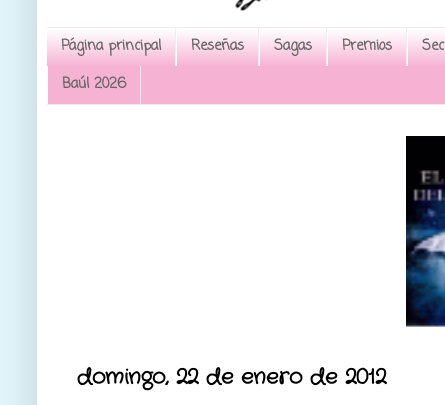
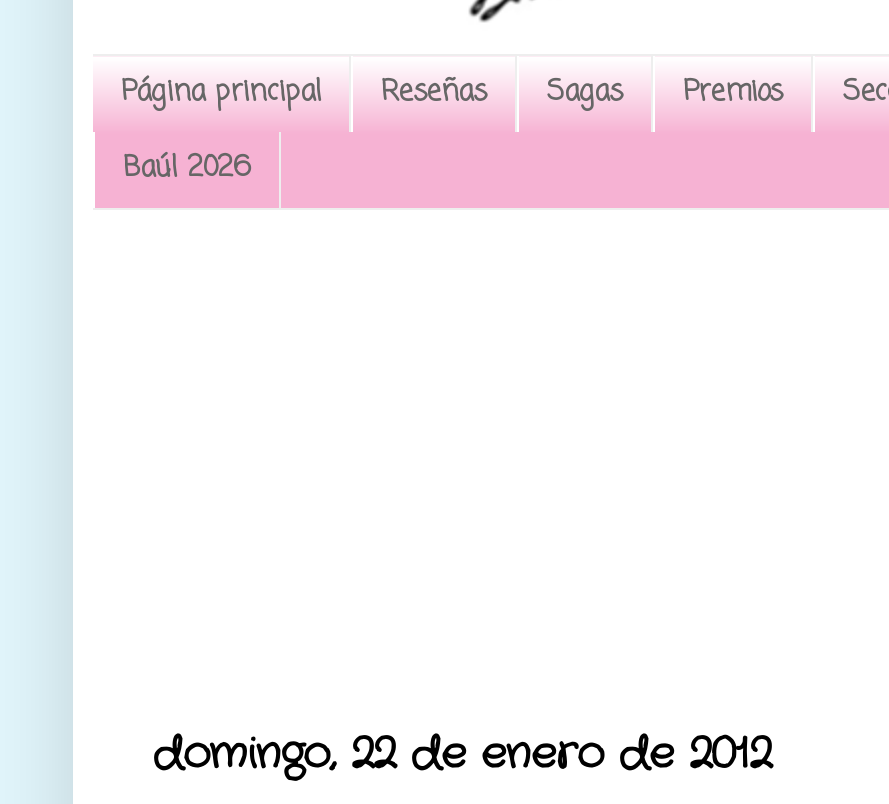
- [image]
